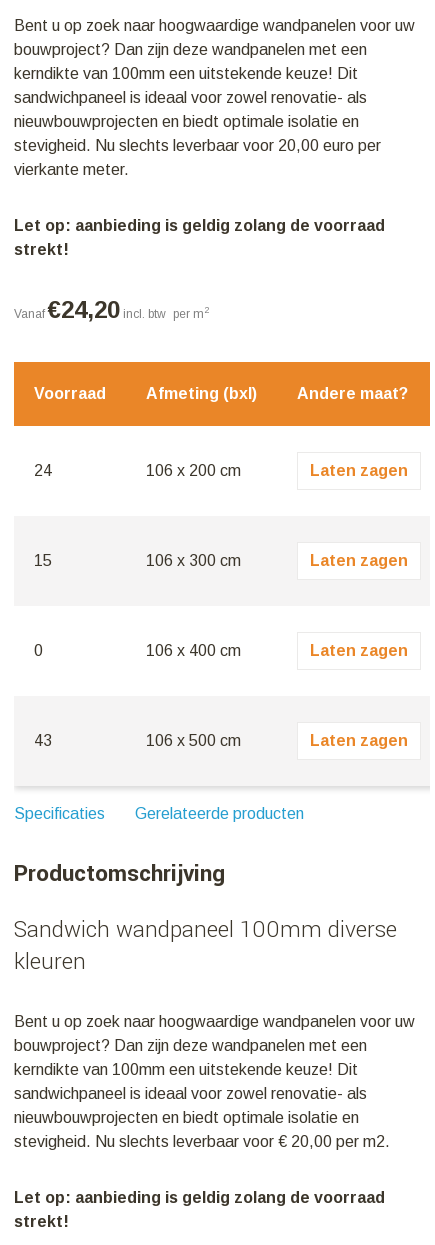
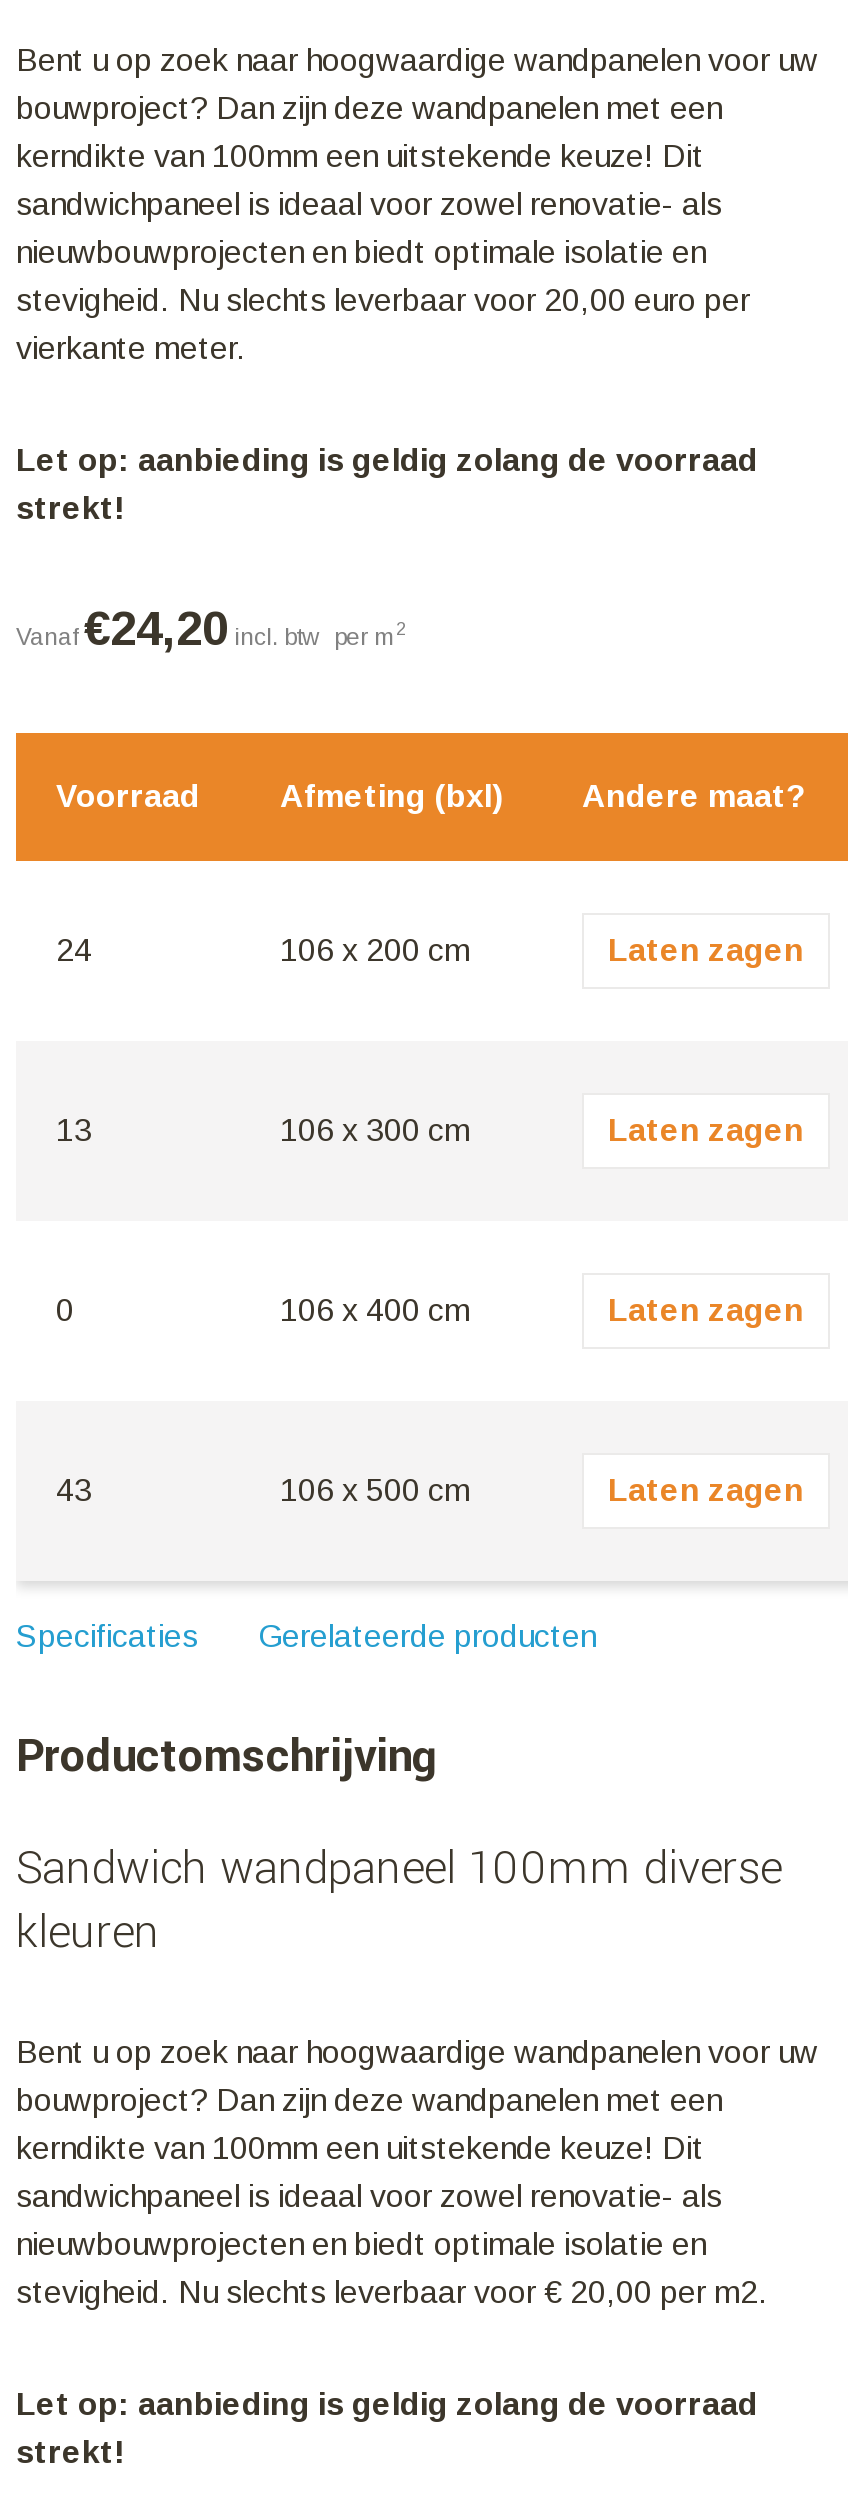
- 15
+ 13
